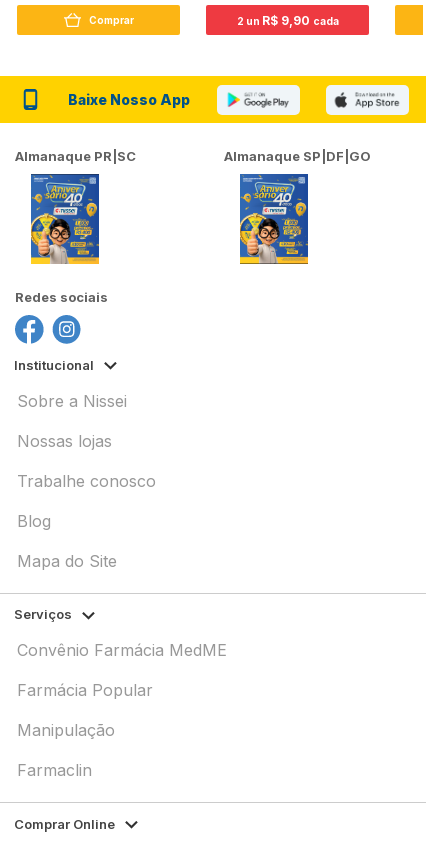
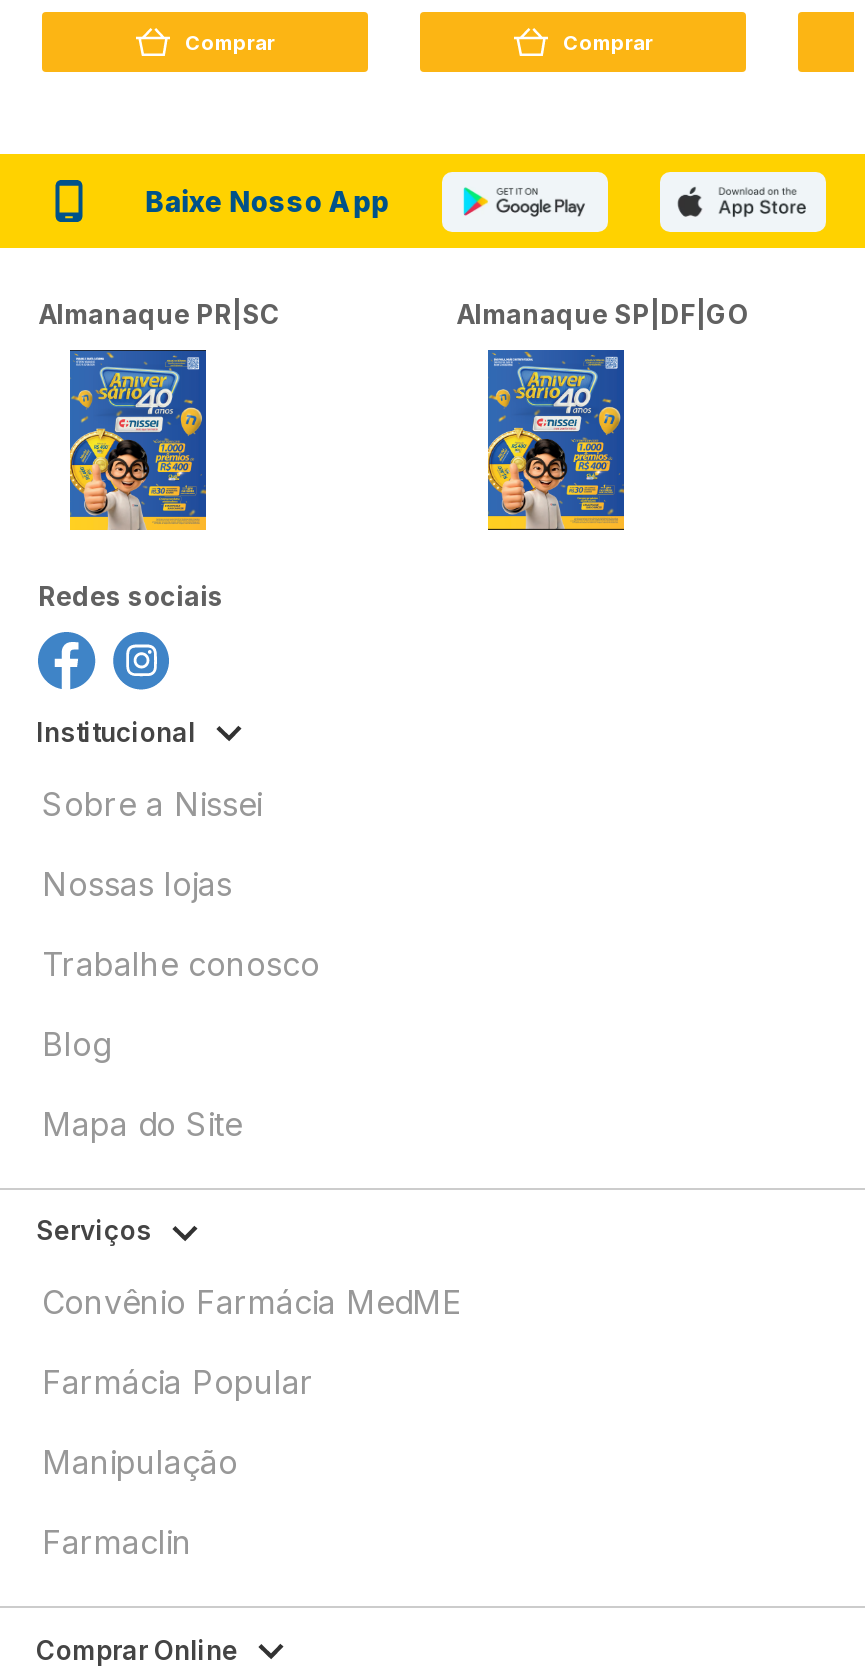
- 2 un R$ 9,90 cada
+ Comprar
